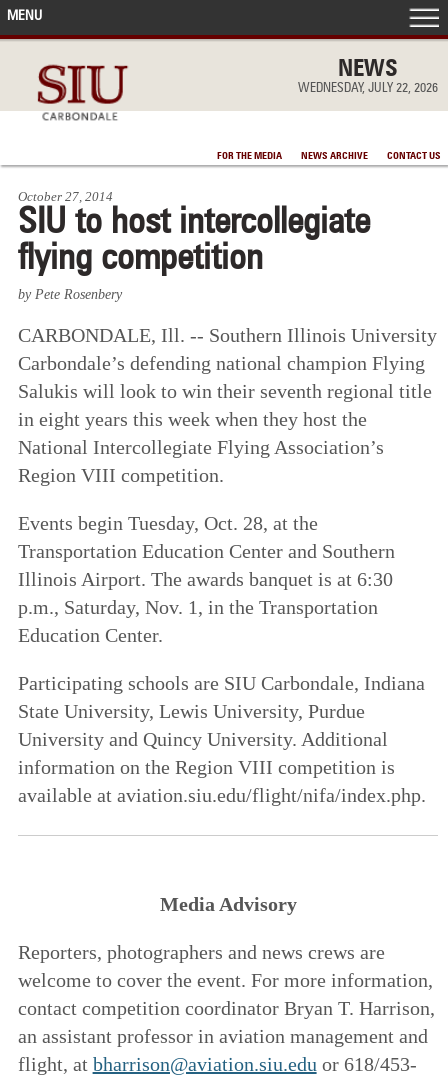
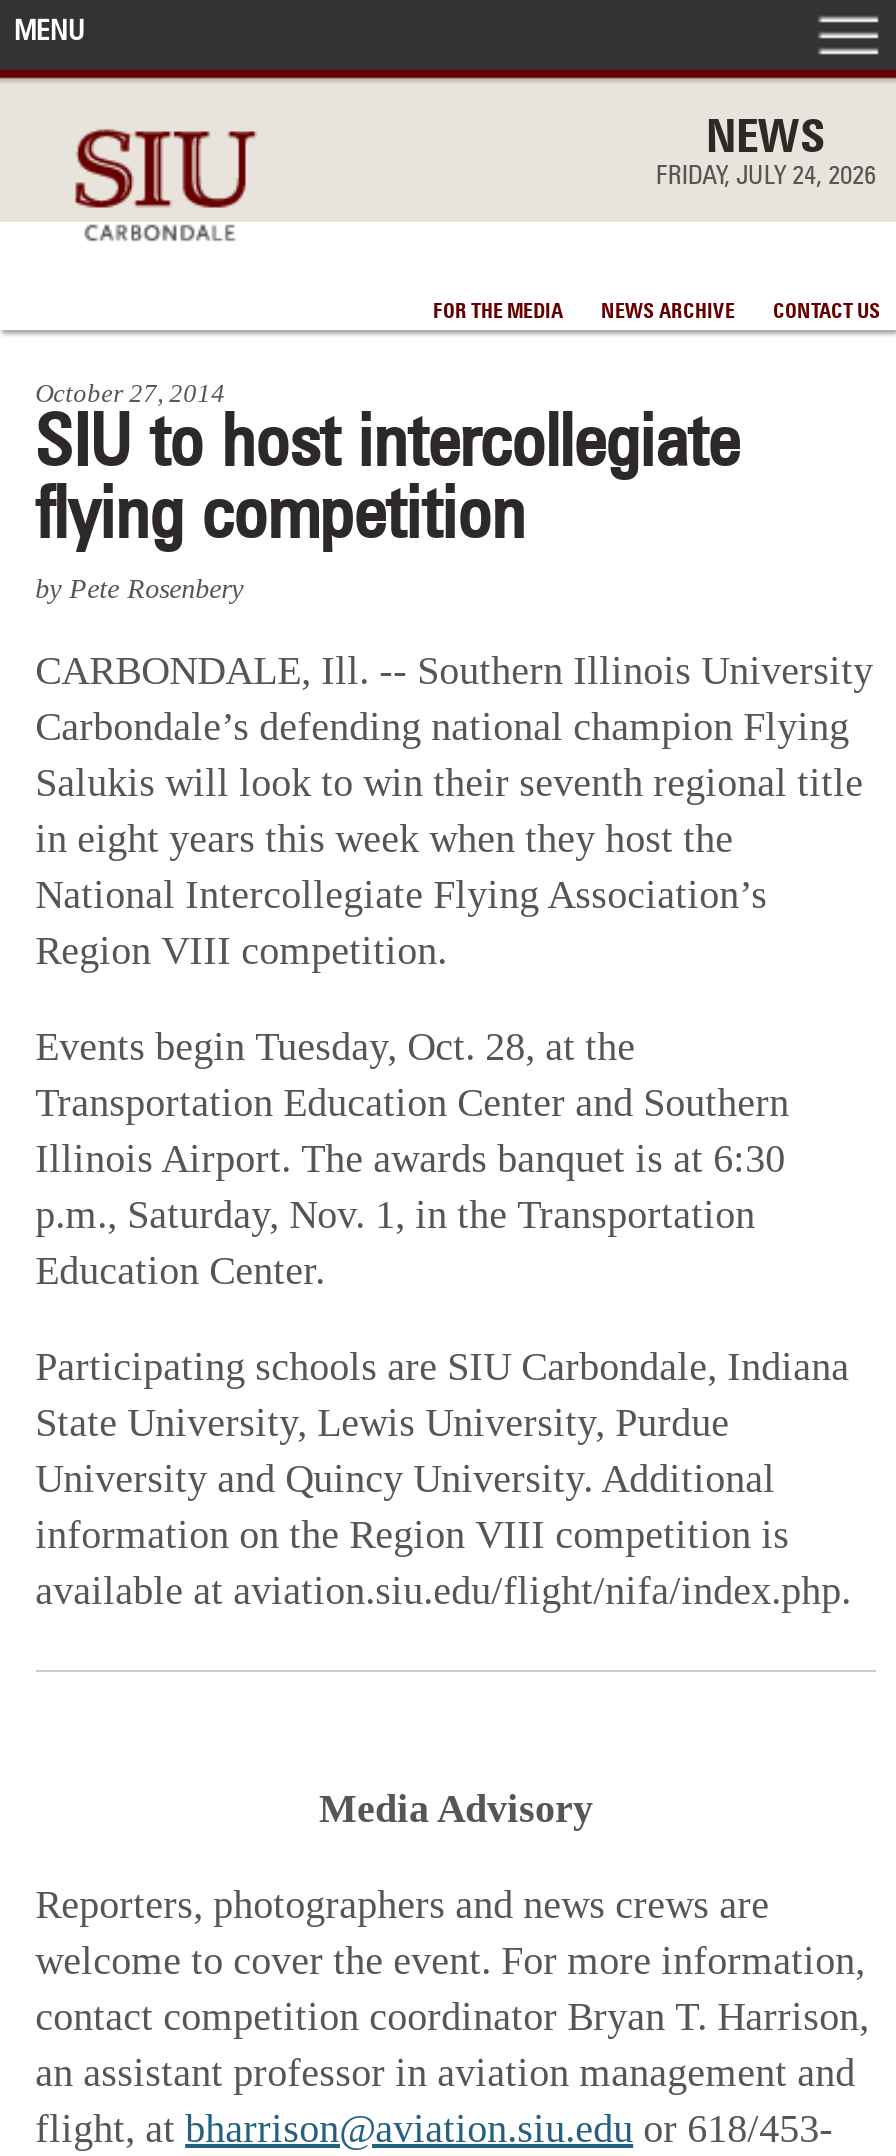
- WEDNESDAY, JULY 22, 2026
+ FRIDAY, JULY 24, 2026
